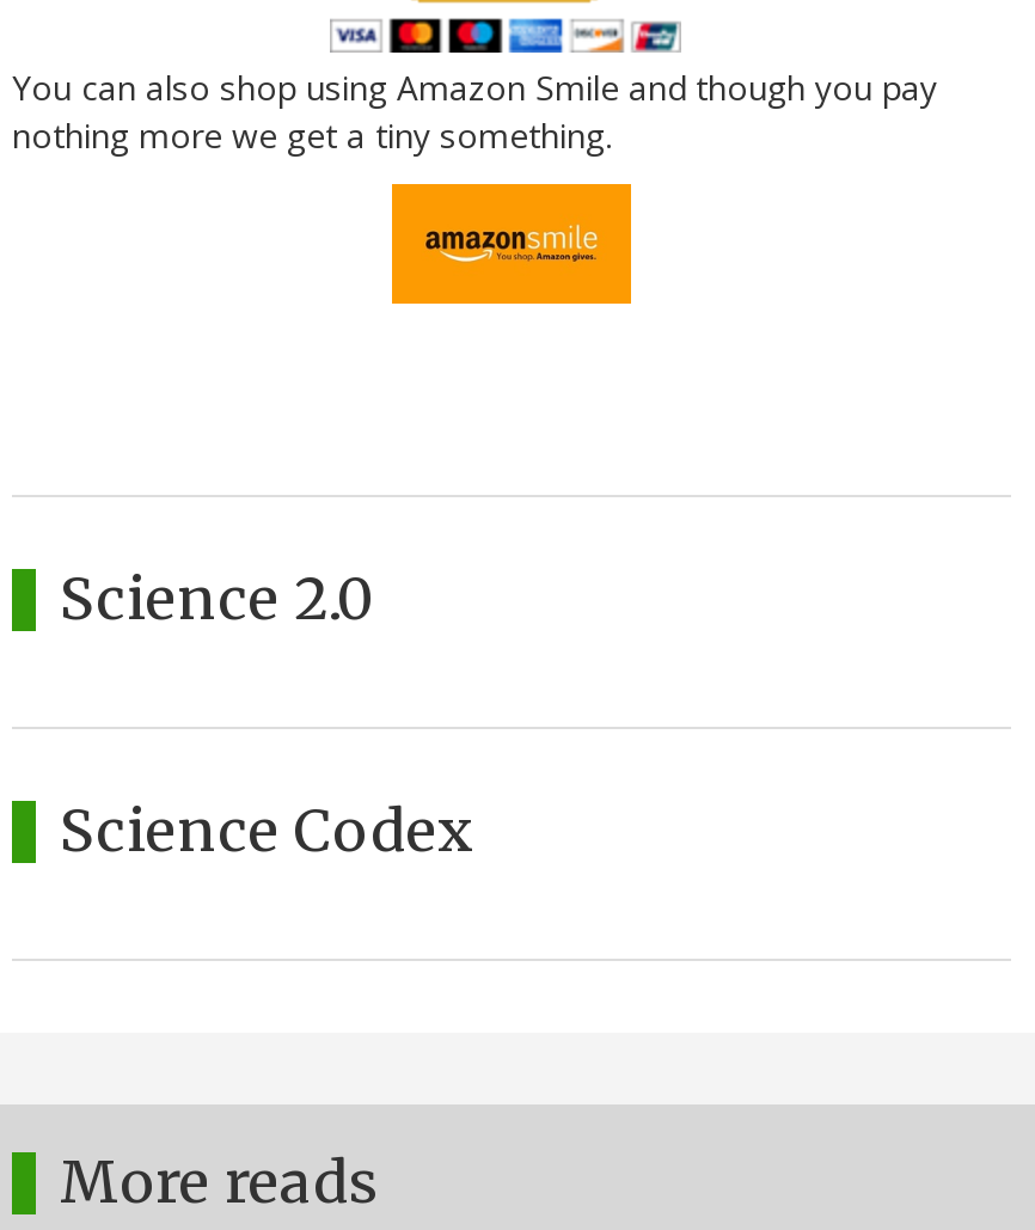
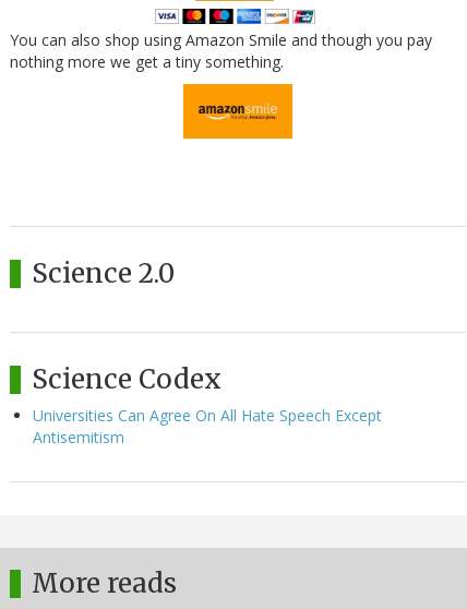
+ Universities Can Agree On All Hate Speech Except
+ Antisemitism
